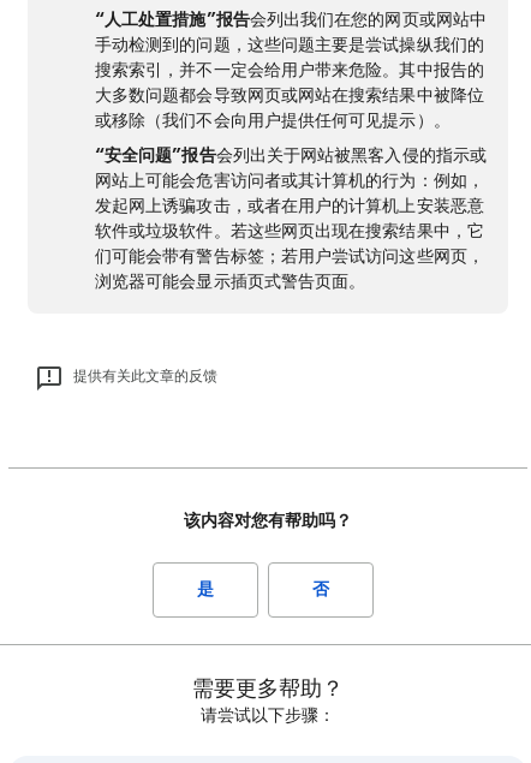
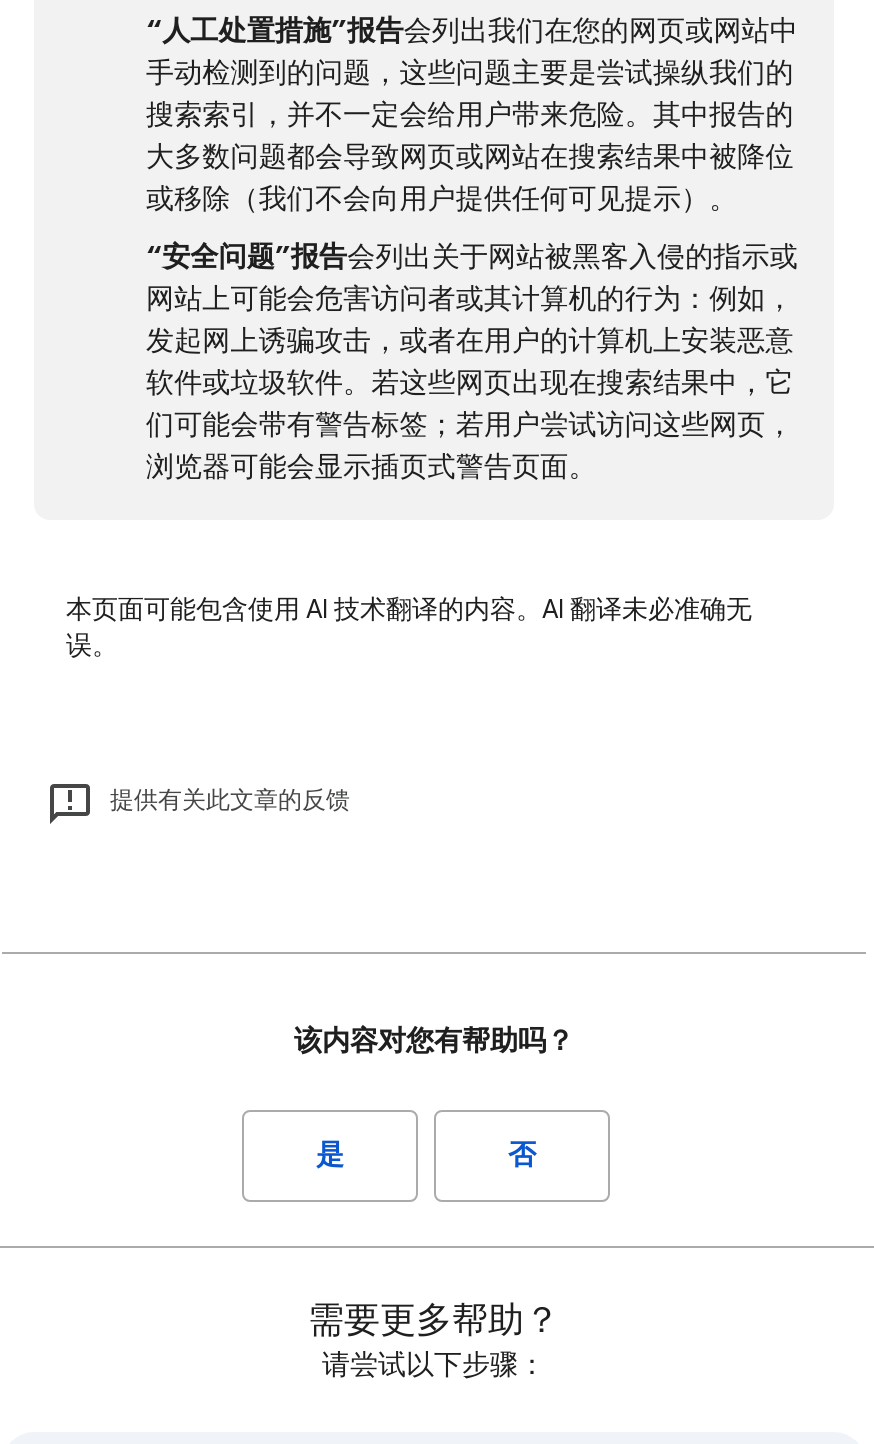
+ 本页面可能包含使用 AI 技术翻译的内容。AI 翻译未必准确无
+ 误。
